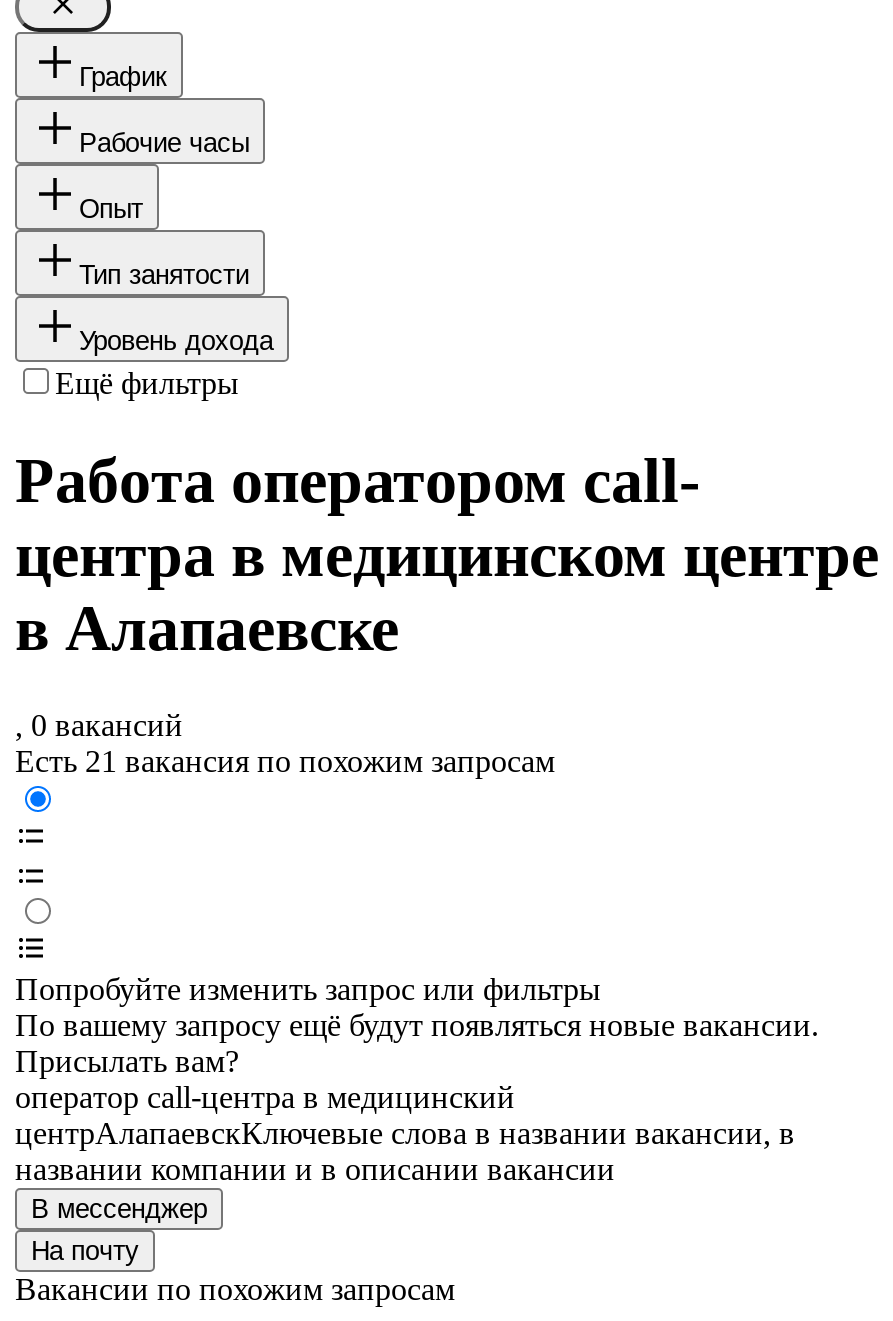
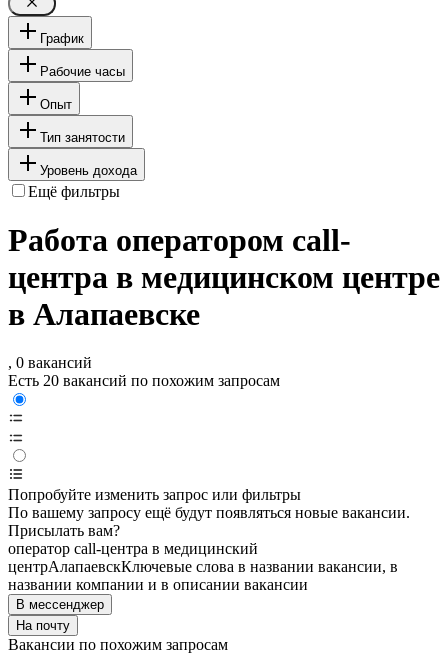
- Есть 21 вакансия по похожим запросам
+ Есть 20 вакансий по похожим запросам
